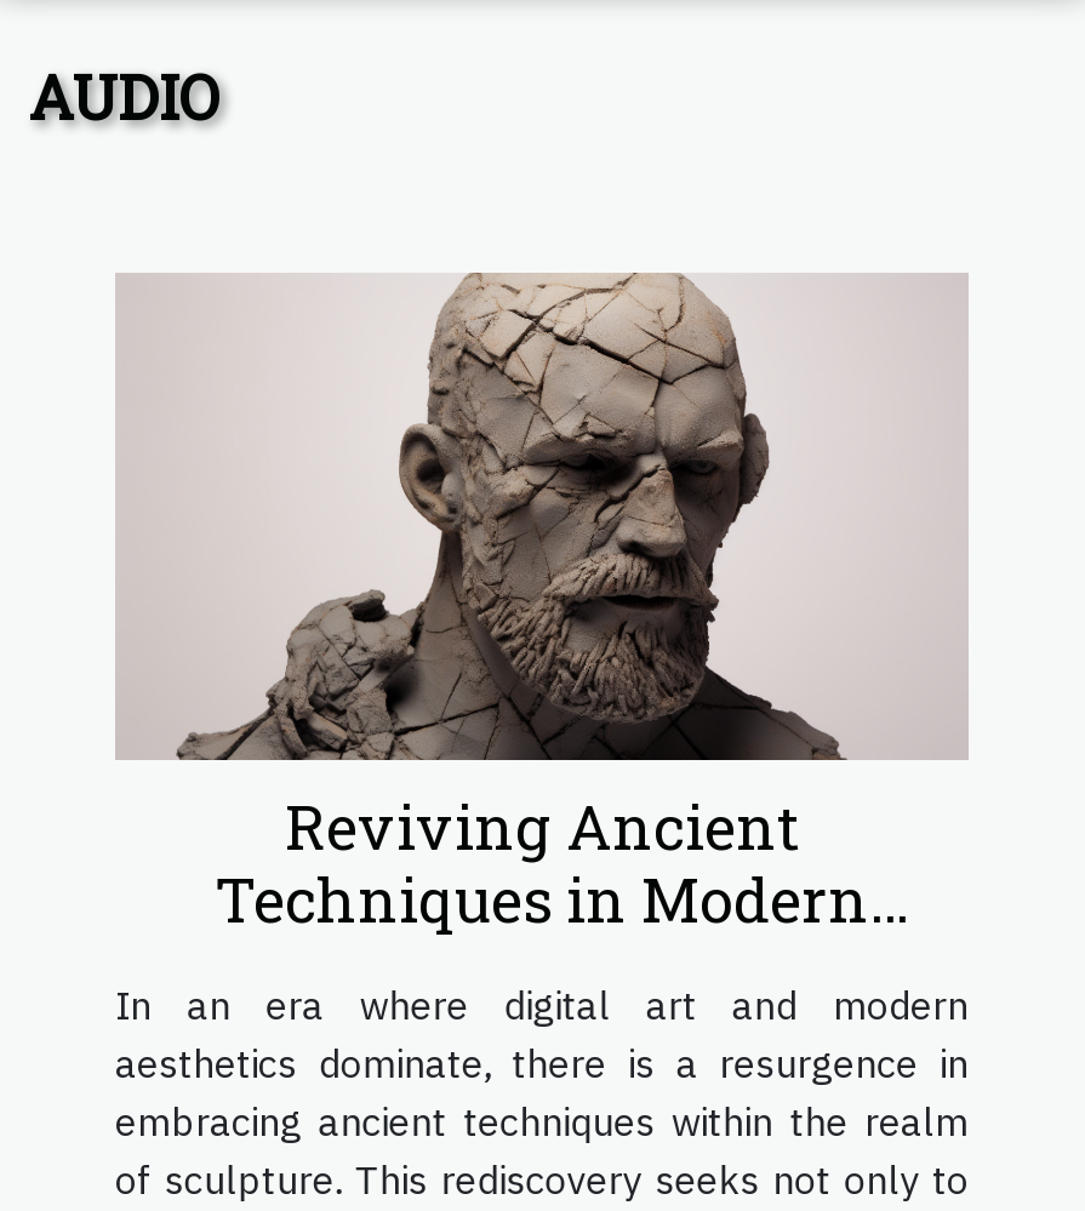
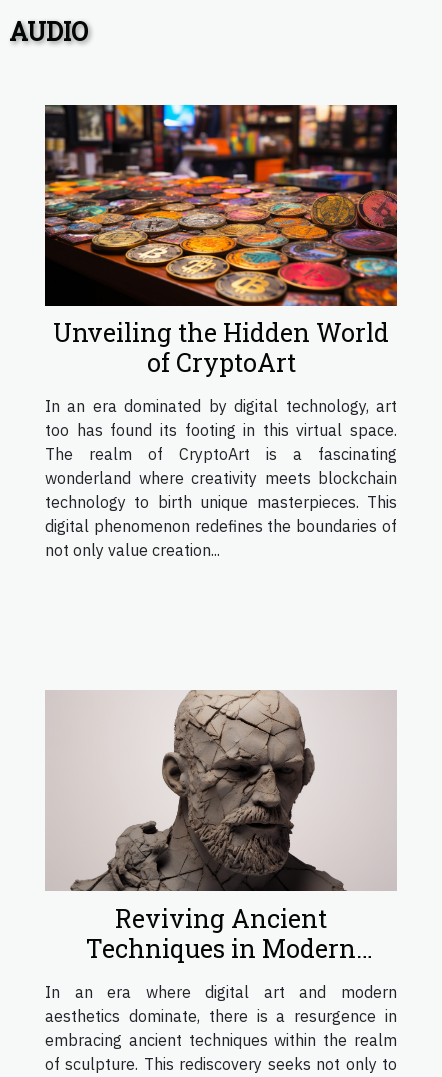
+ [image]
+ Unveiling the Hidden World
+ of CryptoArt
+ In an era dominated by digital technology, art
+ too has found its footing in this virtual space.
+ The realm of CryptoArt is a fascinating
+ wonderland where creativity meets blockchain
+ technology to birth unique masterpieces. This
+ digital phenomenon redefines the boundaries of
+ not only value creation...
